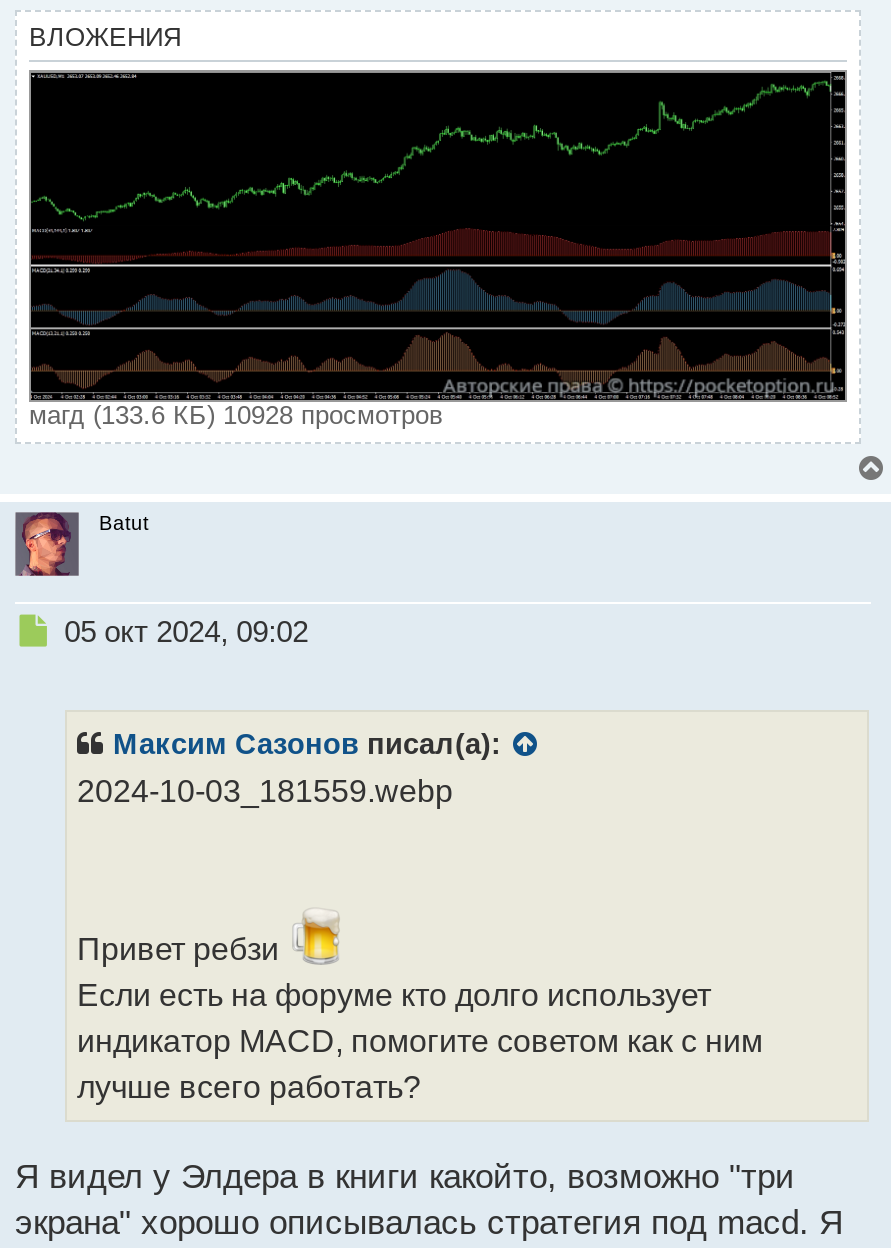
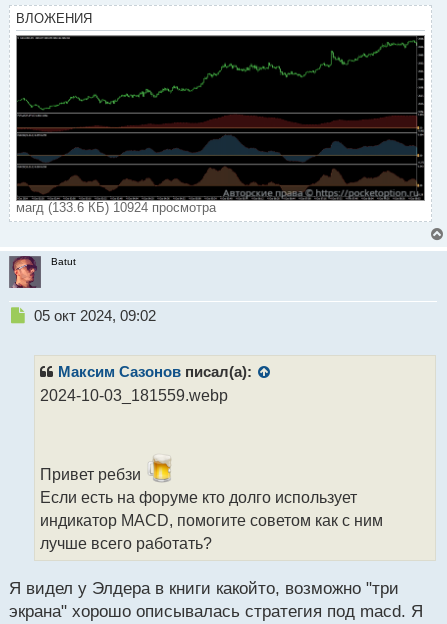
- магд (133.6 КБ) 10928 просмотров
+ магд (133.6 КБ) 10924 просмотра
